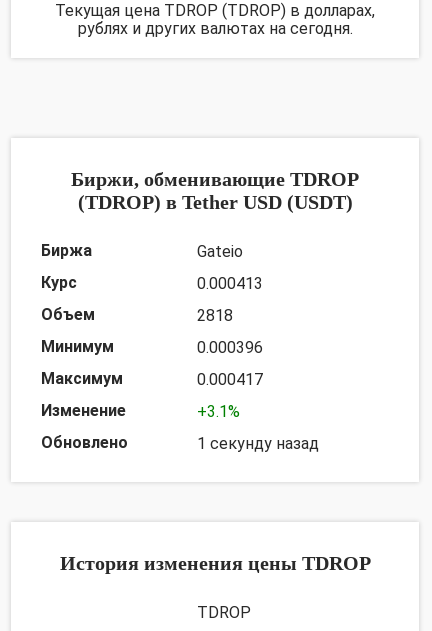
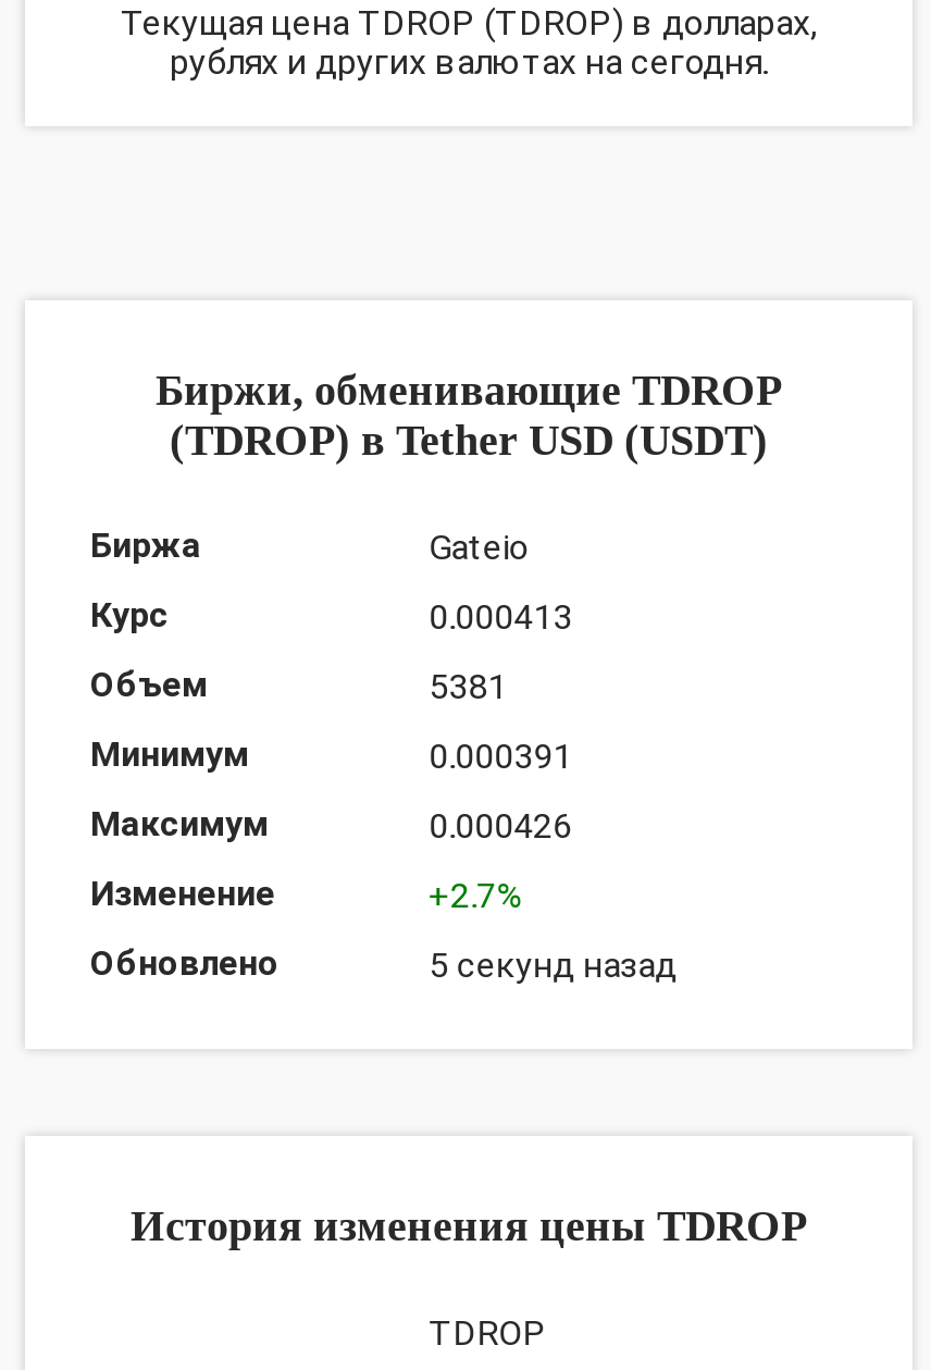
- 2818
+ 5381

- 0.000396
+ 0.000391

- 0.000417
+ 0.000426

- +3.1%
+ +2.7%

- 1 секунду назад
+ 5 секунд назад
